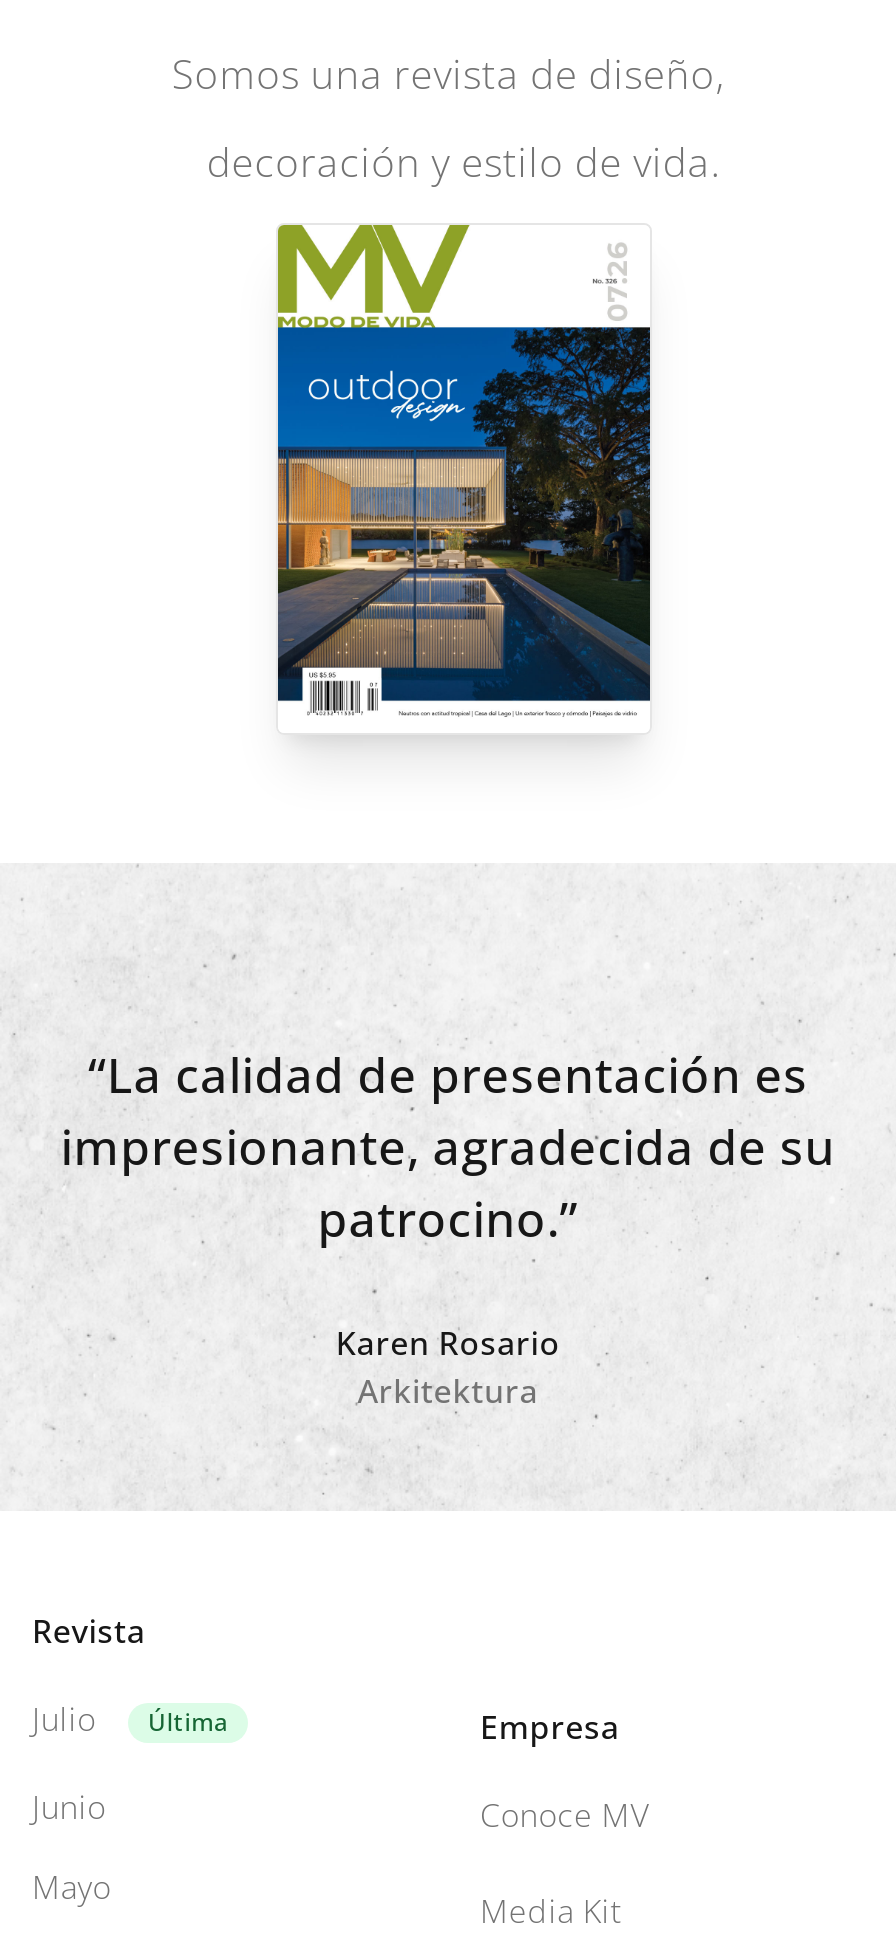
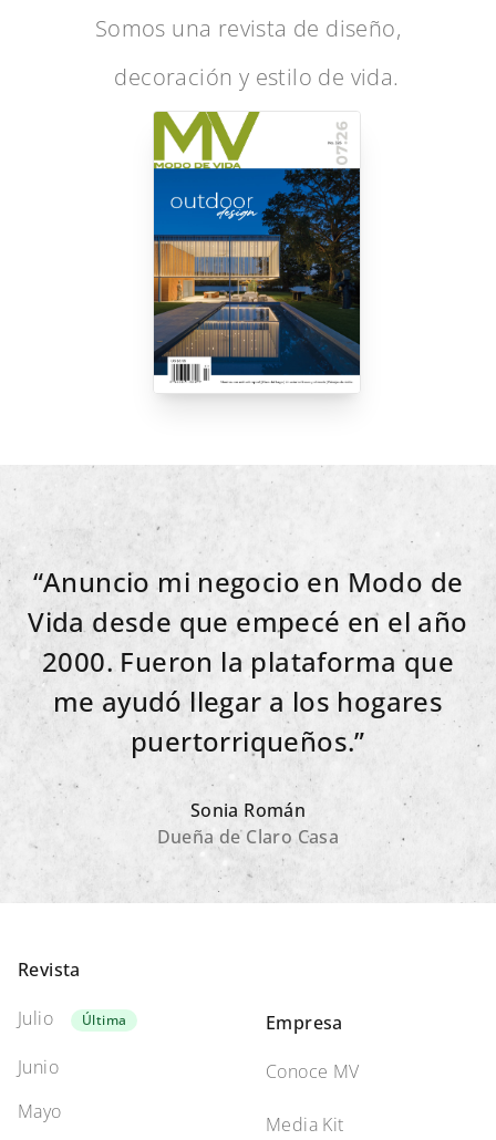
- “La calidad de presentación es
- impresionante, agradecida de su
- patrocino.”
+ “Anuncio mi negocio en Modo de
+ Vida desde que empecé en el año
+ 2000. Fueron la plataforma que
+ me ayudó llegar a los hogares
+ puertorriqueños.”

- Karen Rosario
- Arkitektura
+ Sonia Román
+ Dueña de Claro Casa
